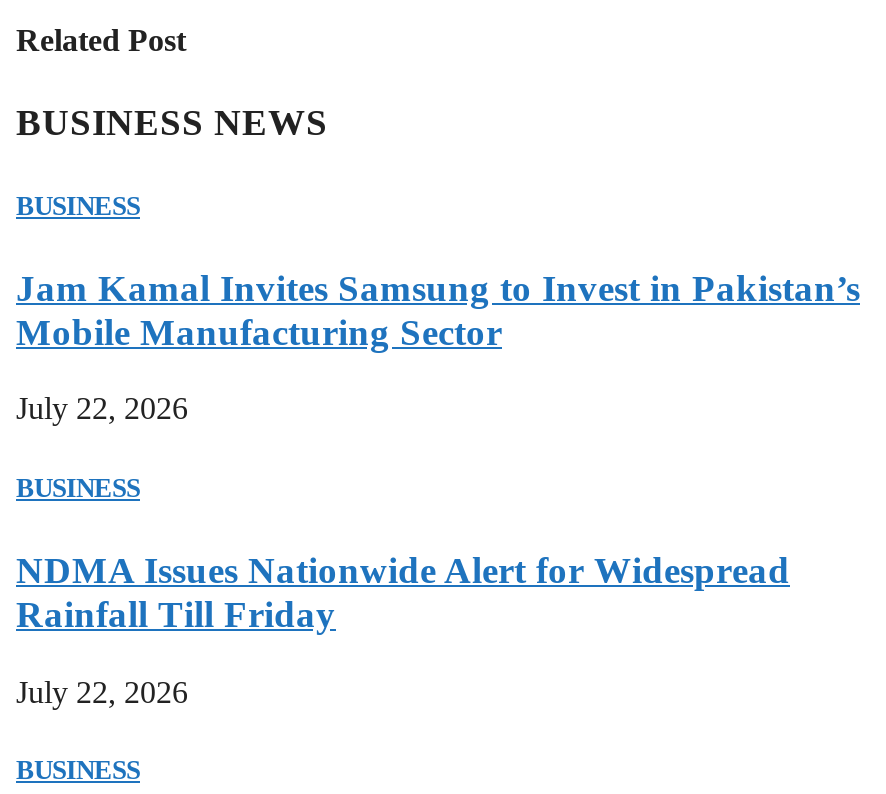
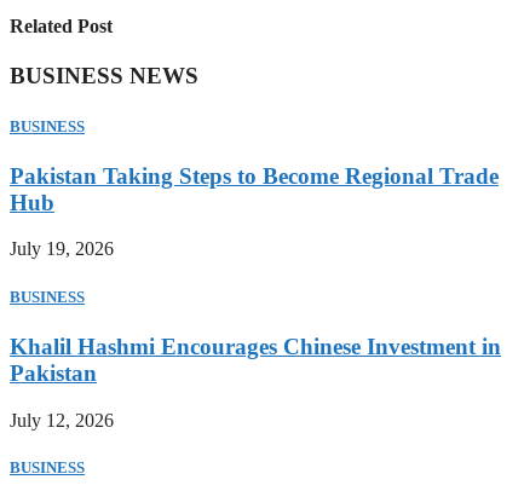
- Jam Kamal Invites Samsung to Invest in Pakistan’s
- Mobile Manufacturing Sector
+ Pakistan Taking Steps to Become Regional Trade
+ Hub

- July 22, 2026
+ July 19, 2026

- NDMA Issues Nationwide Alert for Widespread
- Rainfall Till Friday
+ Khalil Hashmi Encourages Chinese Investment in
+ Pakistan

- July 22, 2026
+ July 12, 2026
